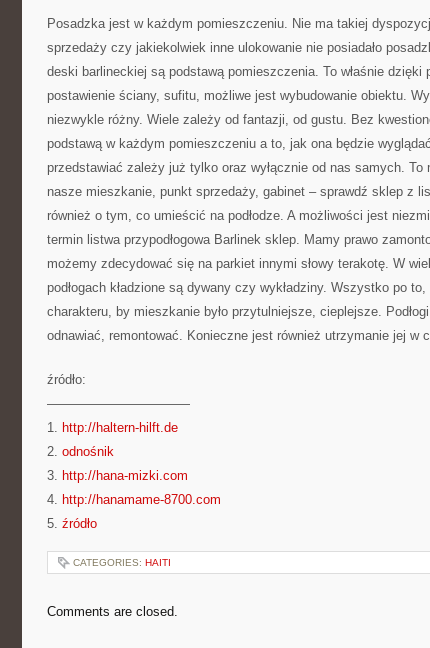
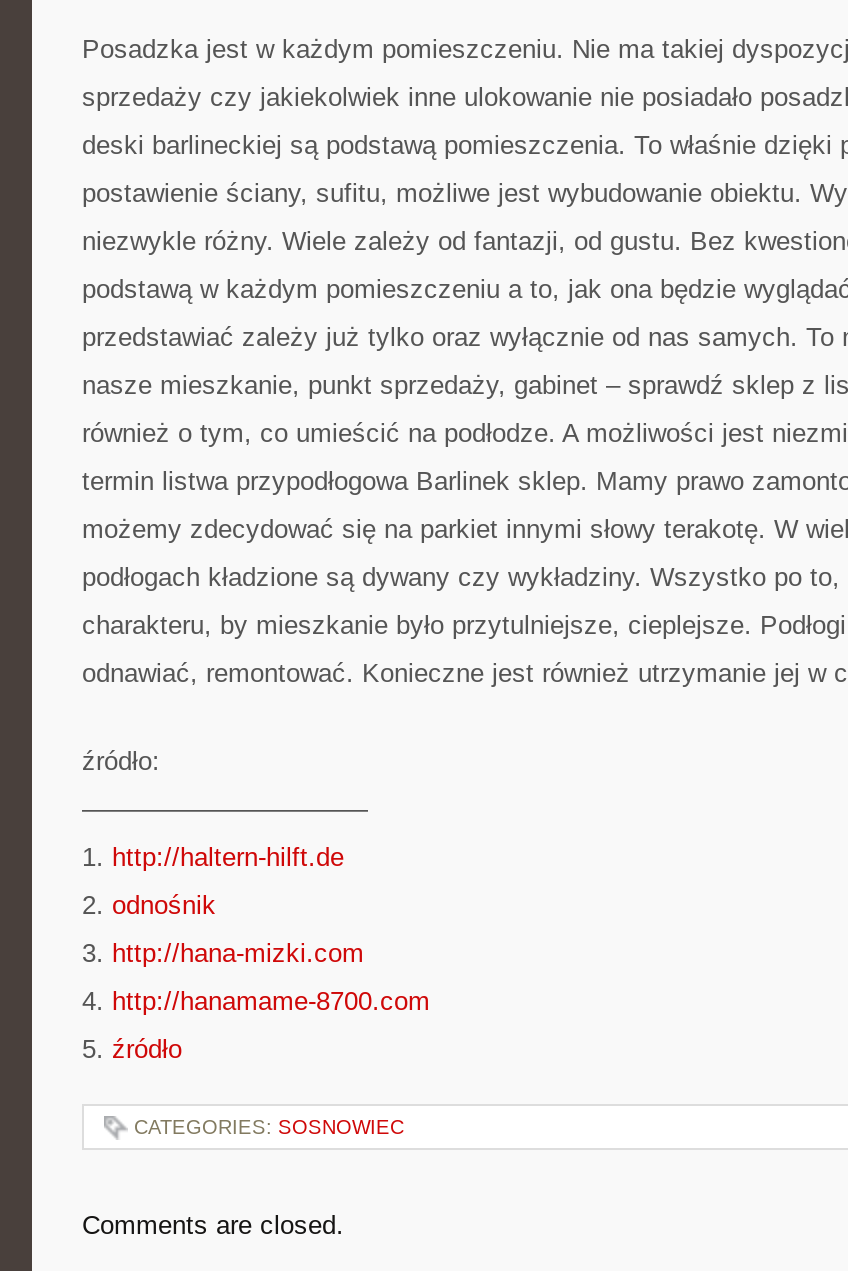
- CATEGORIES: HAITI
+ CATEGORIES: SOSNOWIEC
